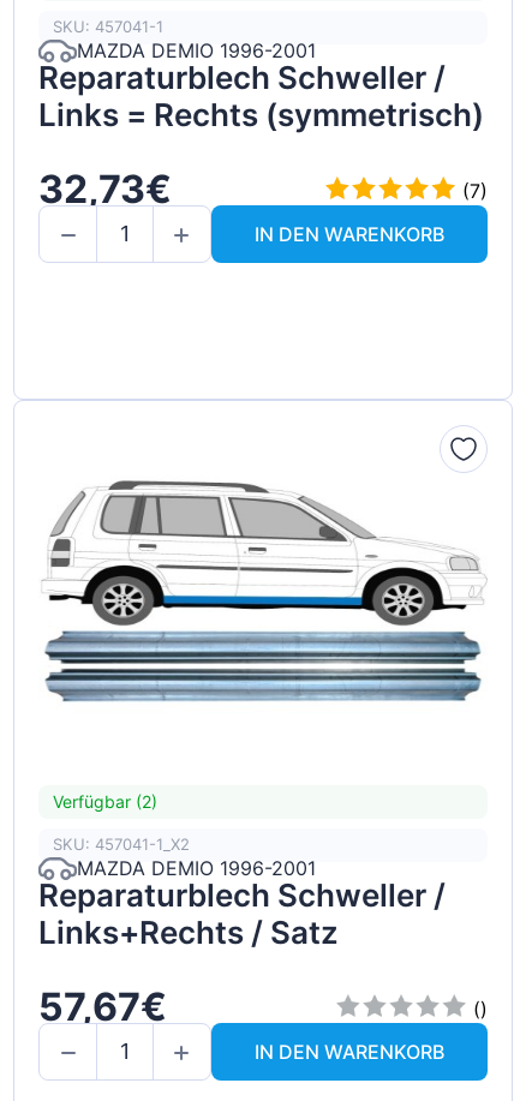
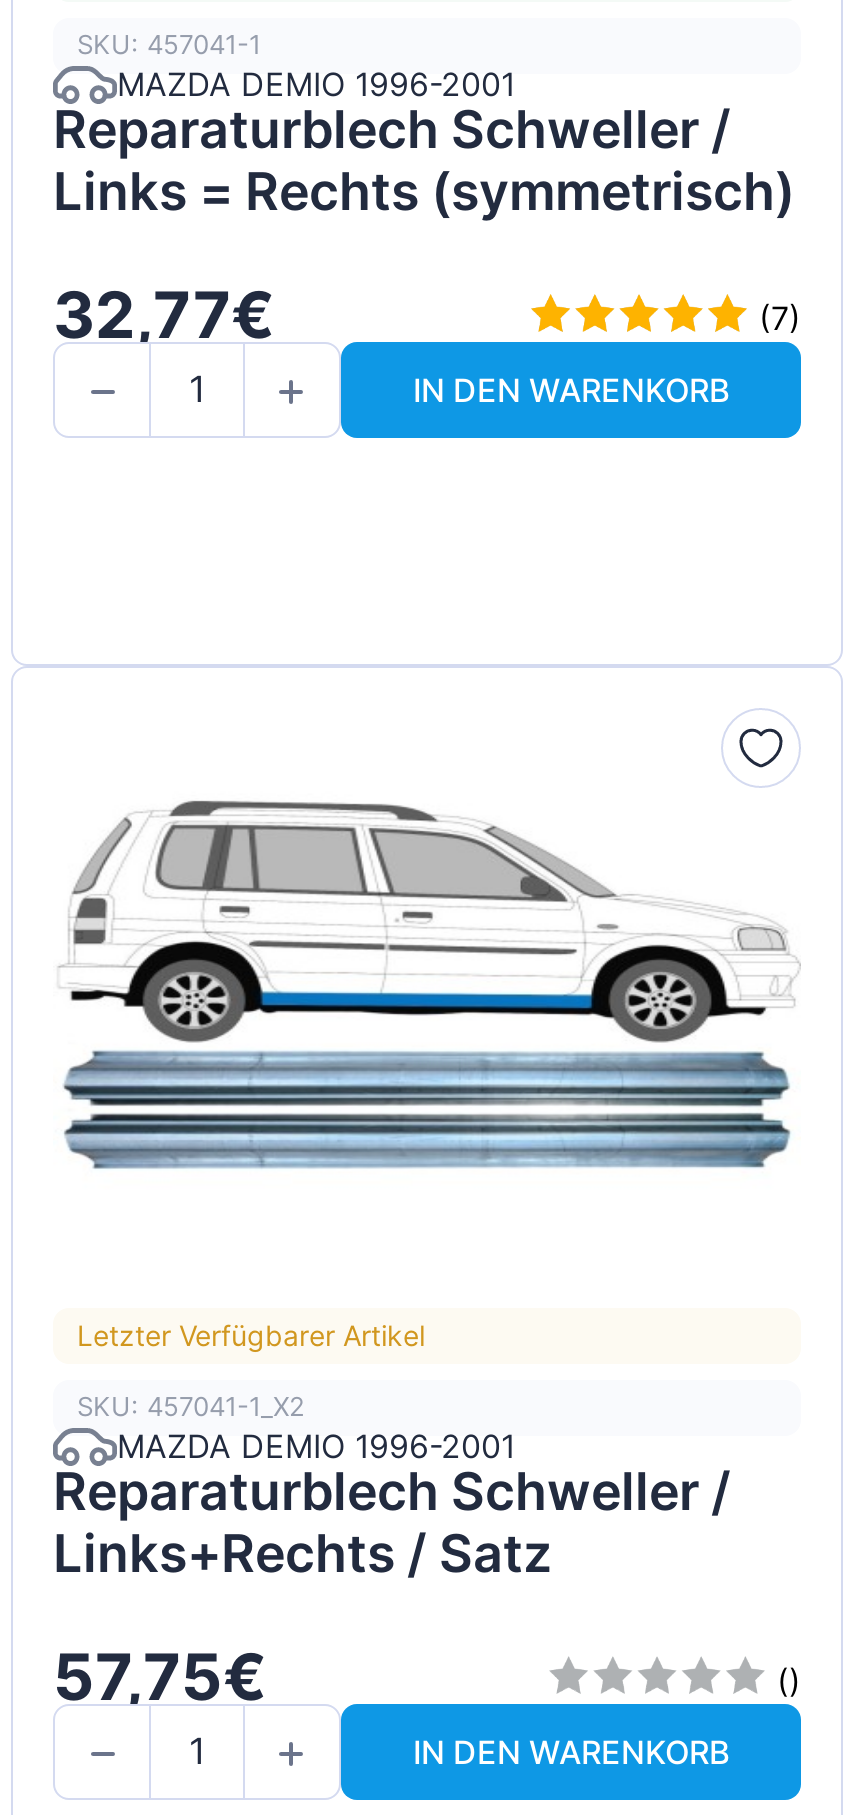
- 32,73€
+ 32,77€

- Verfügbar (2)
+ Letzter Verfügbarer Artikel

- 57,67€
+ 57,75€
